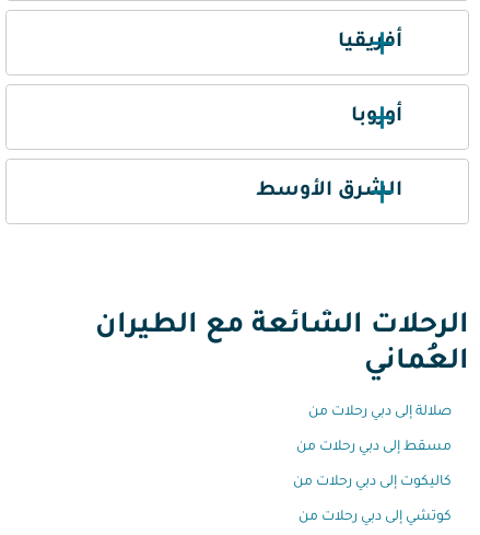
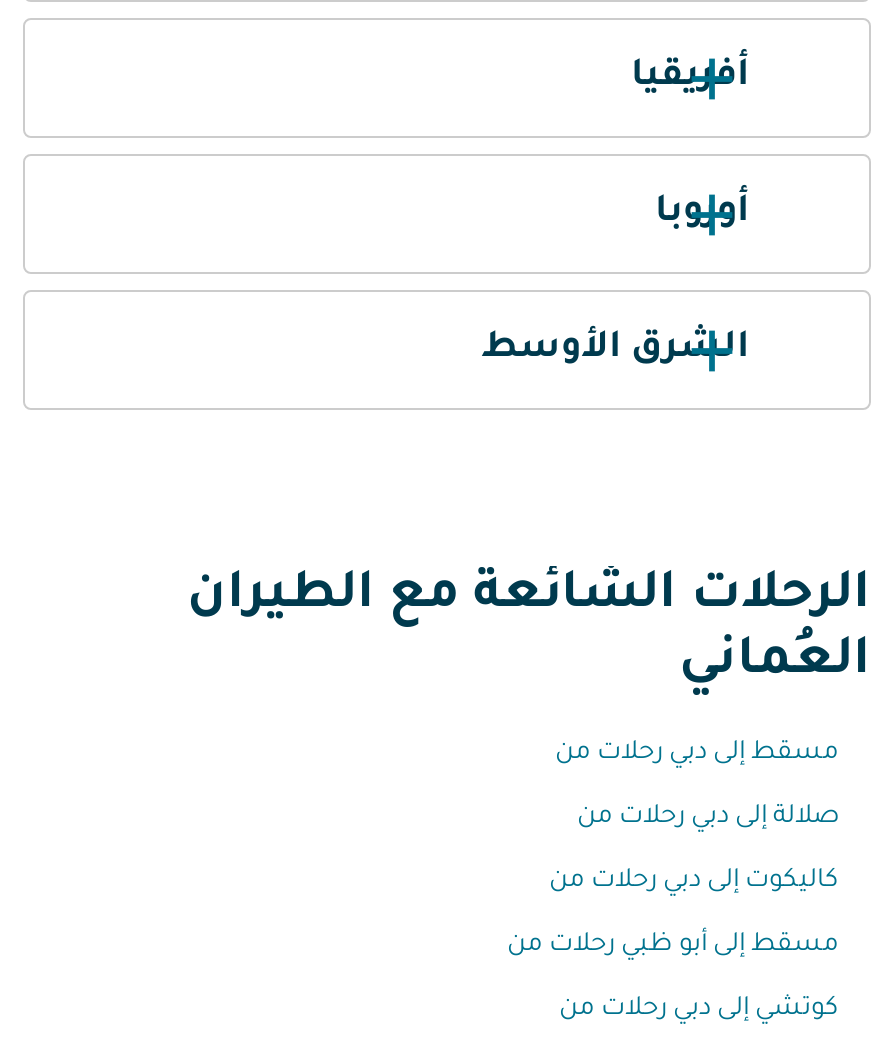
moved up: مسقط إلى دبي رحلات من

+ مسقط إلى أبو ظبي رحلات من
